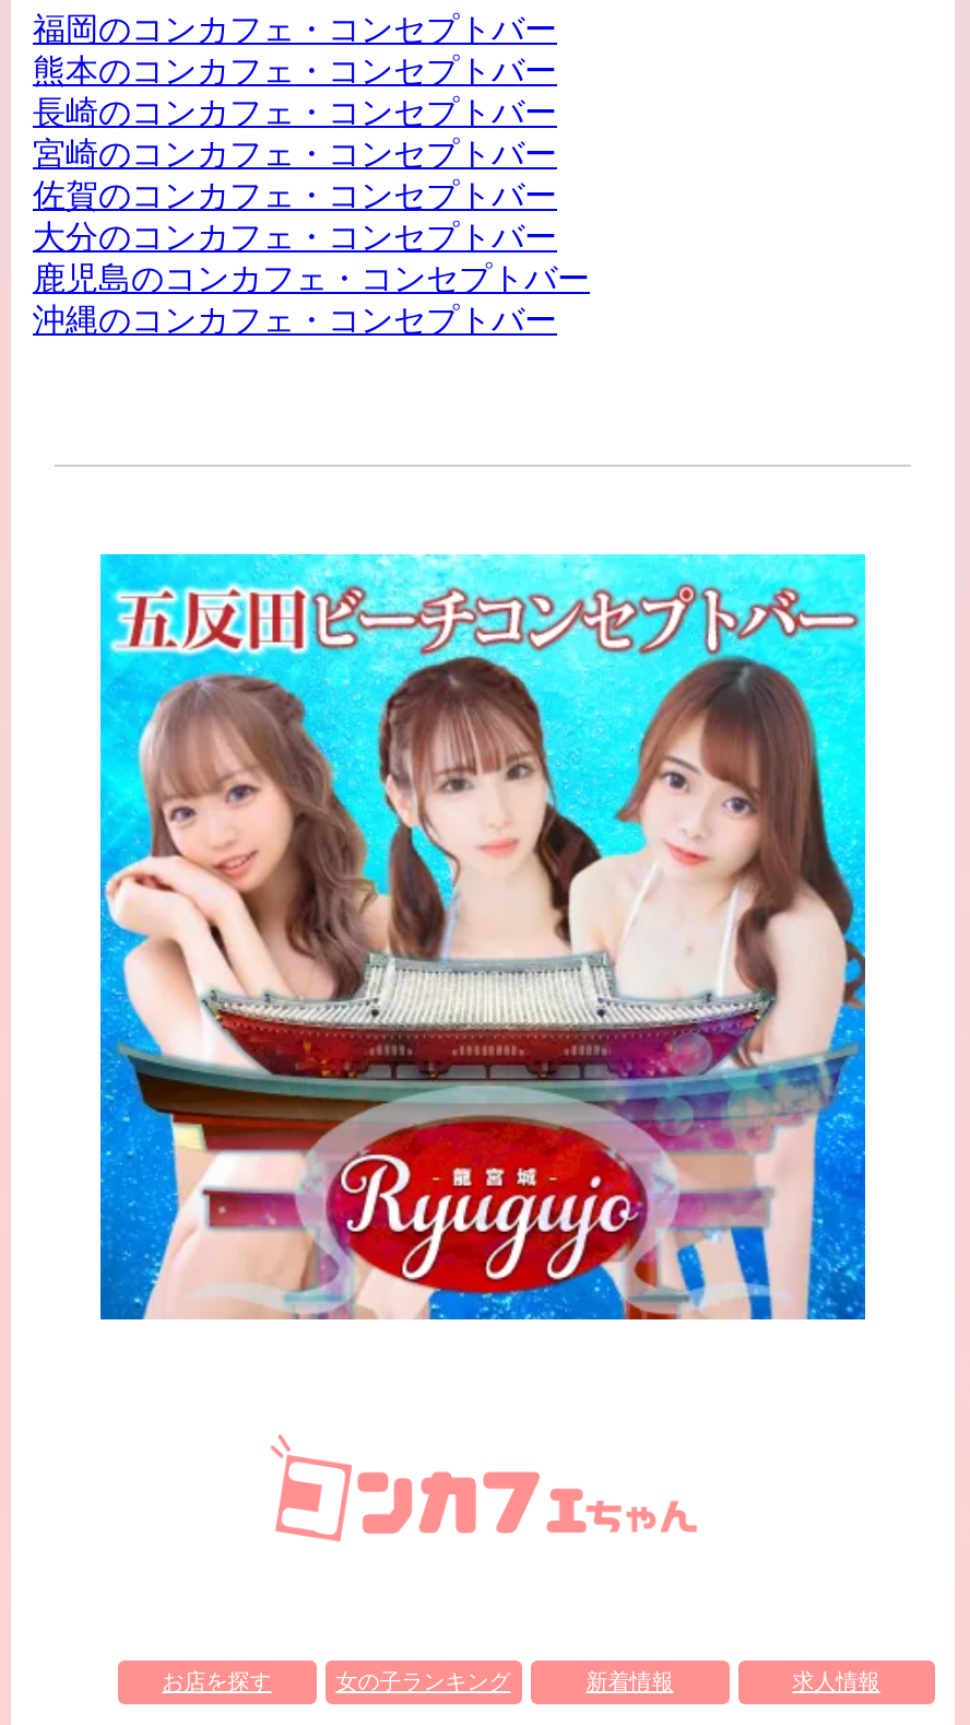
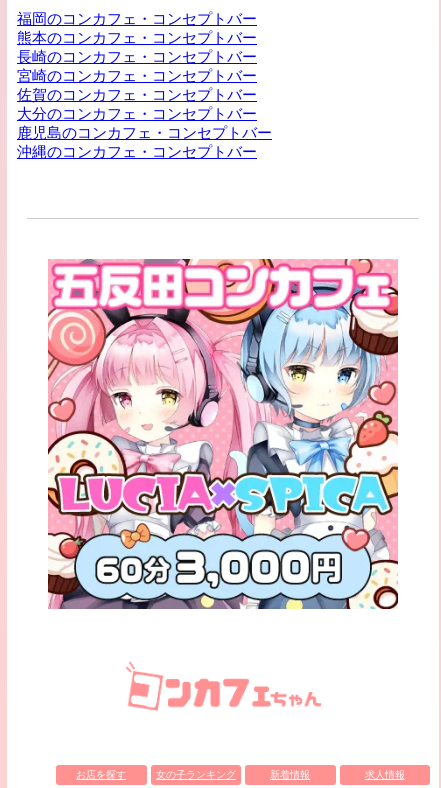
- [image]
+ [image]
